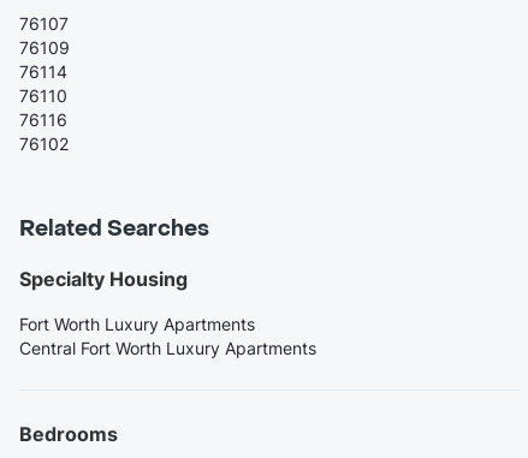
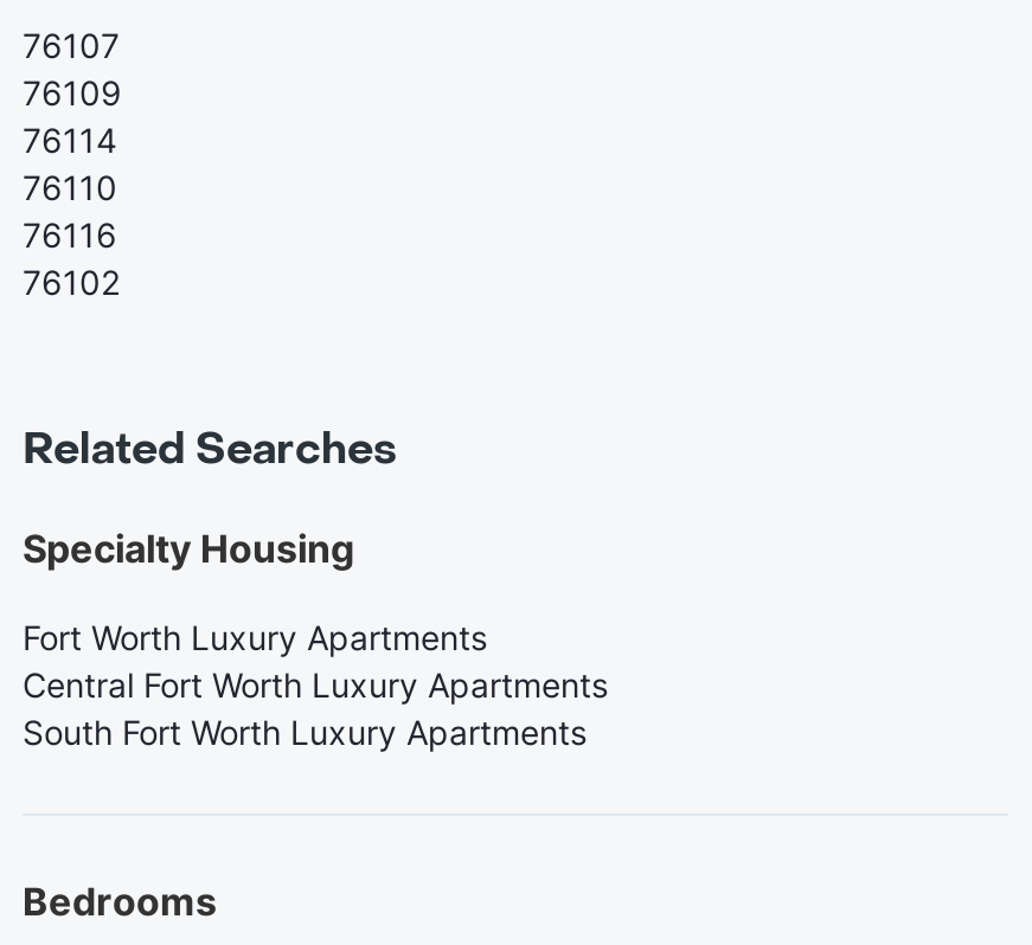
+ South Fort Worth Luxury Apartments
